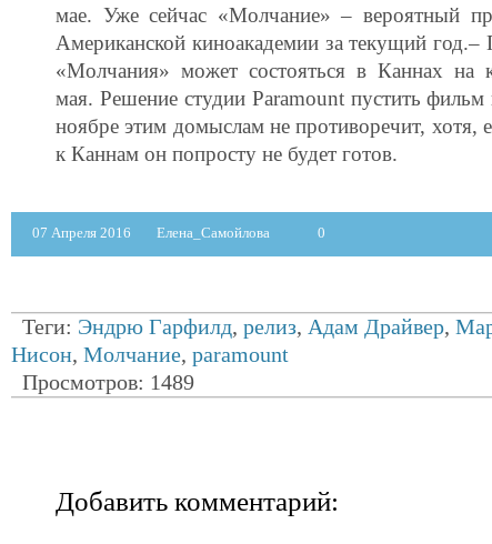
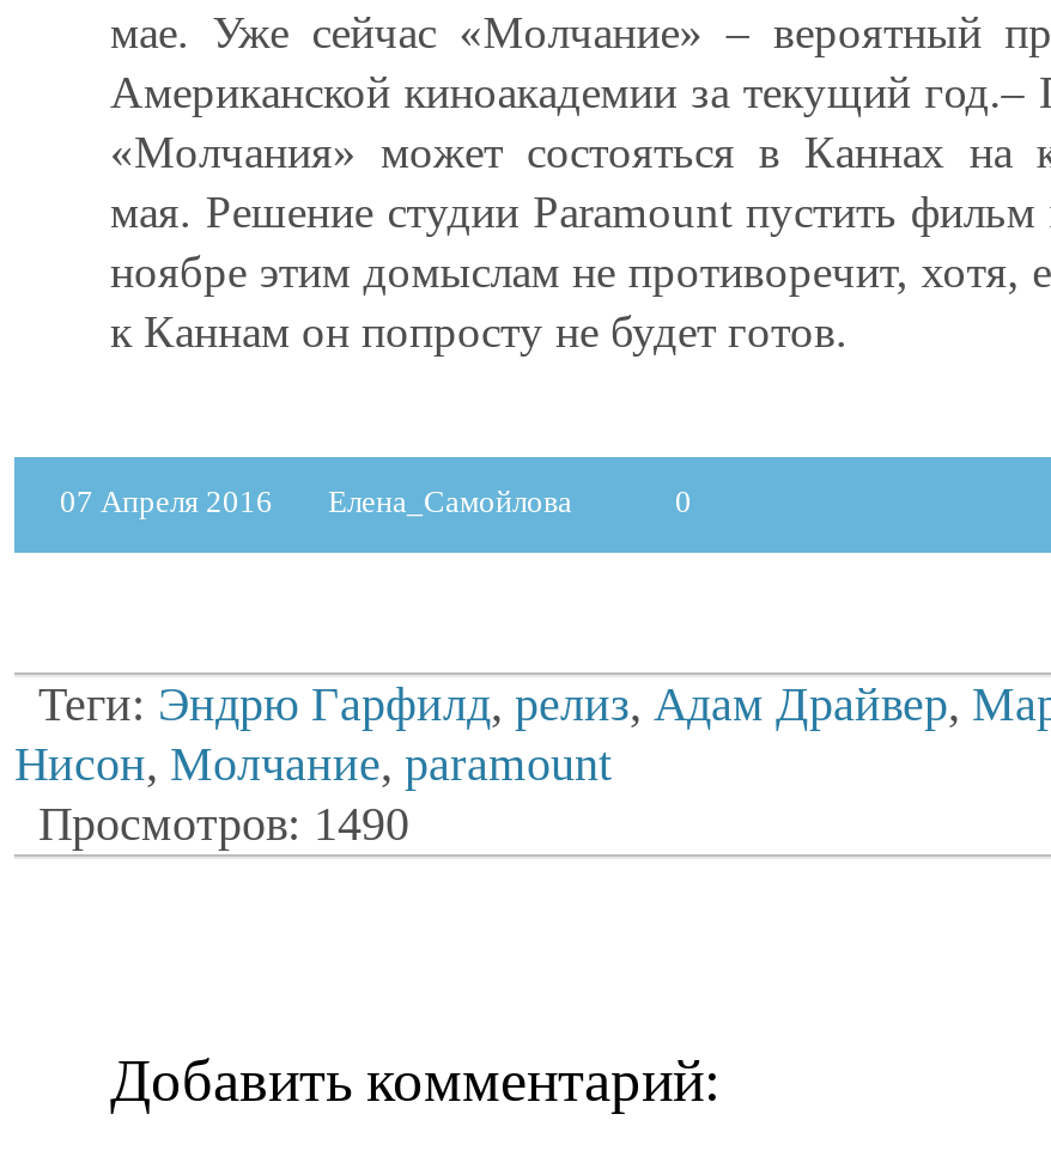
- Просмотров: 1489
+ Просмотров: 1490
